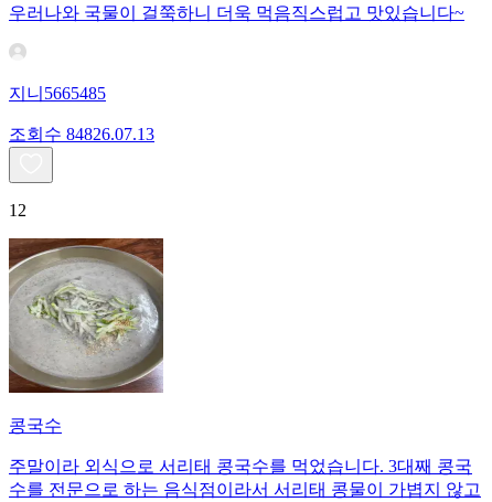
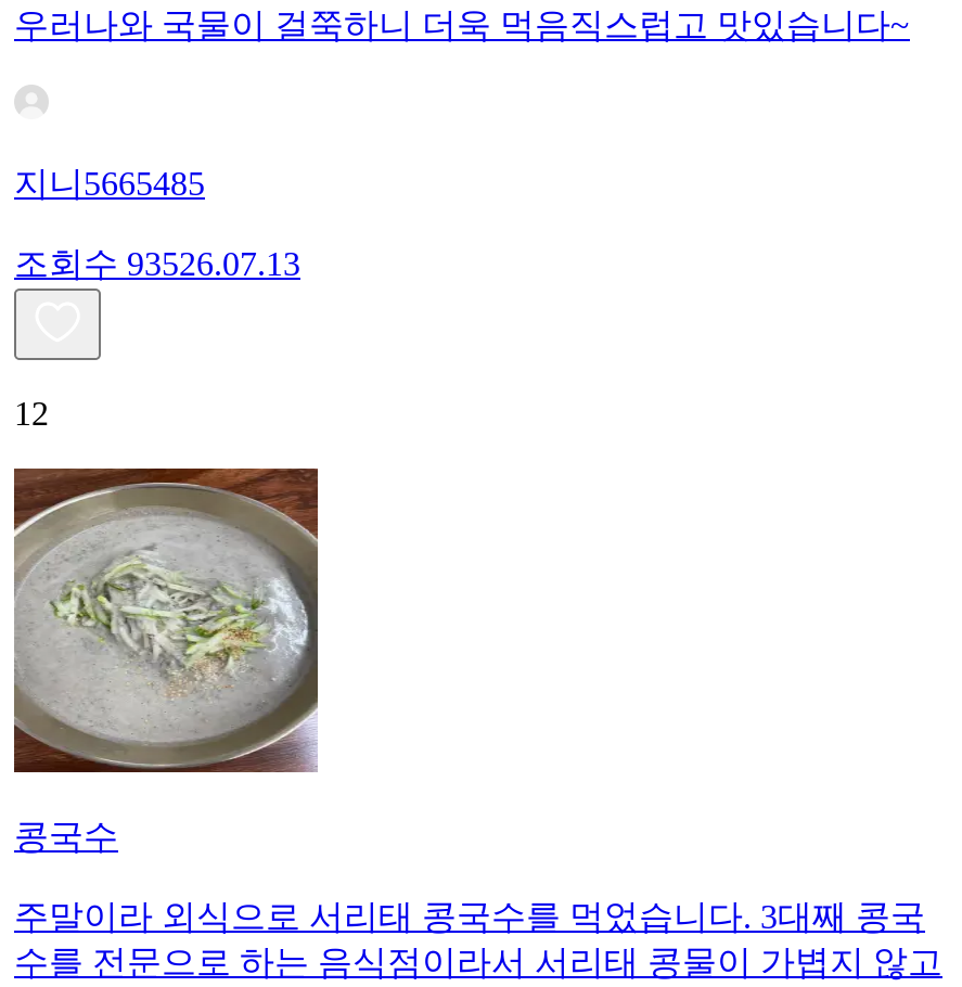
- 조회수 84826.07.13
+ 조회수 93526.07.13
